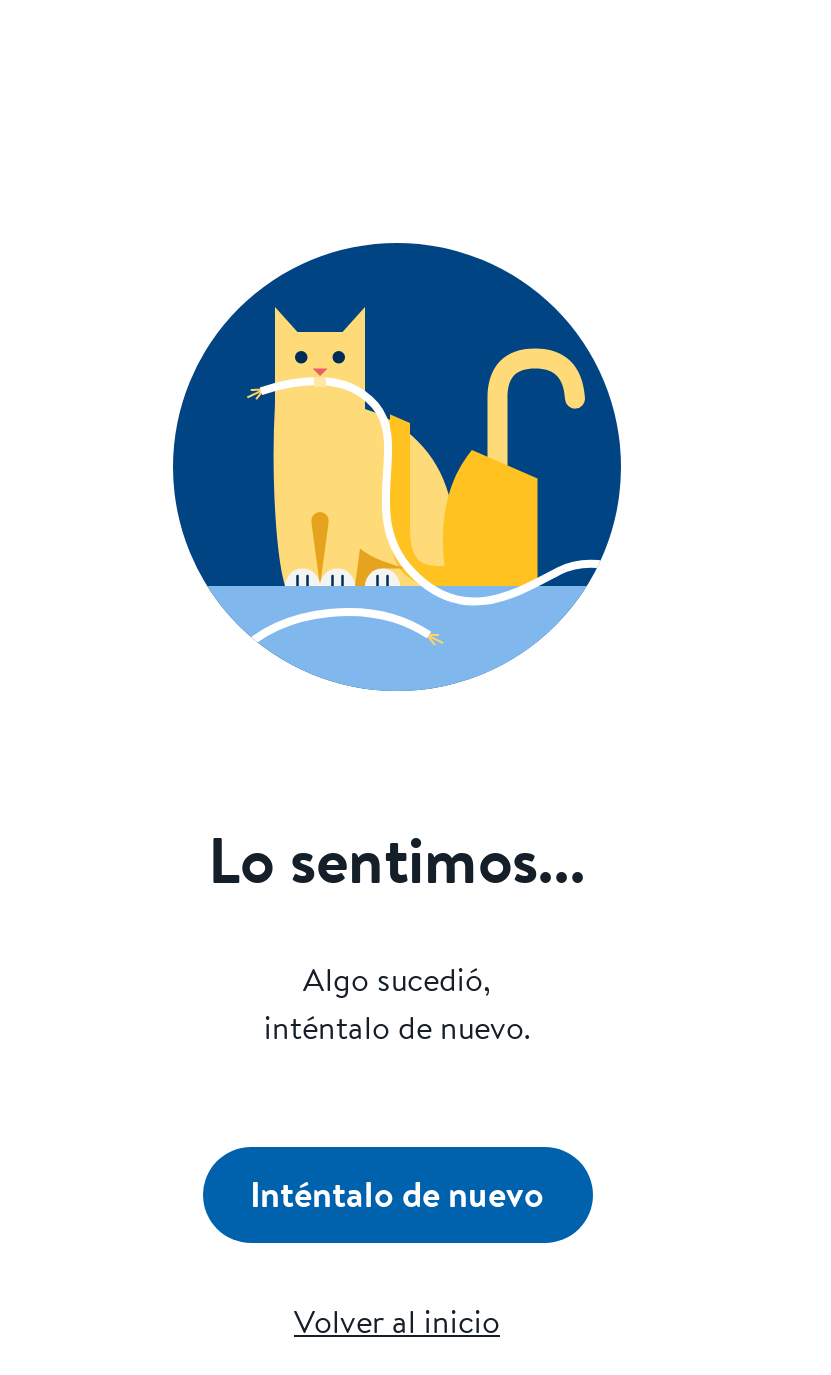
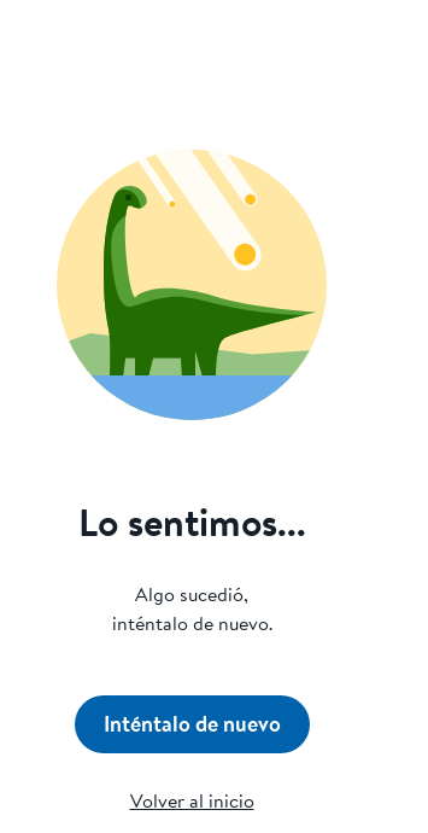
- [image]
+ [image]
